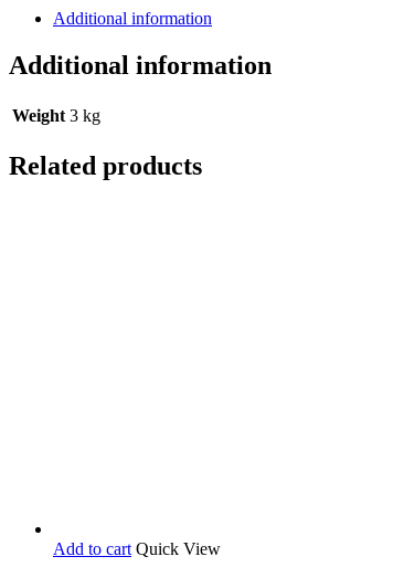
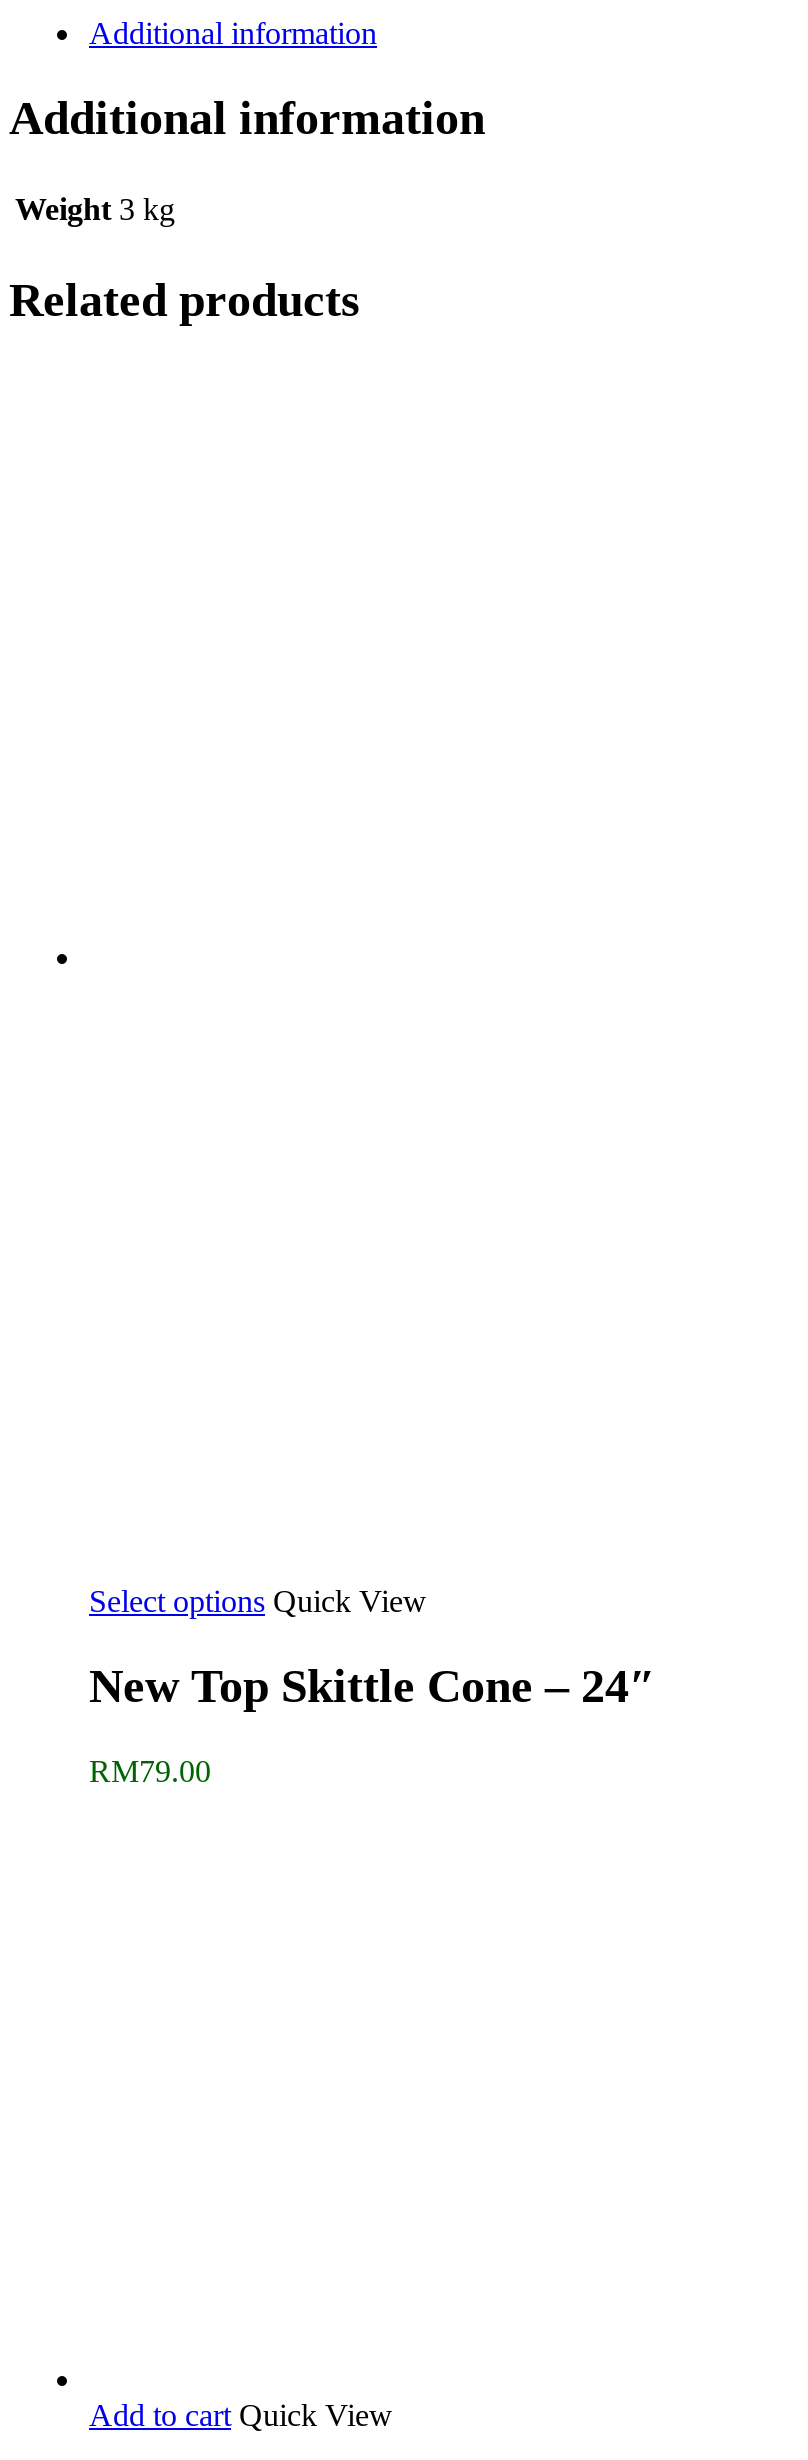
+ Select options Quick View
+ New Top Skittle Cone – 24″
+ RM79.00
